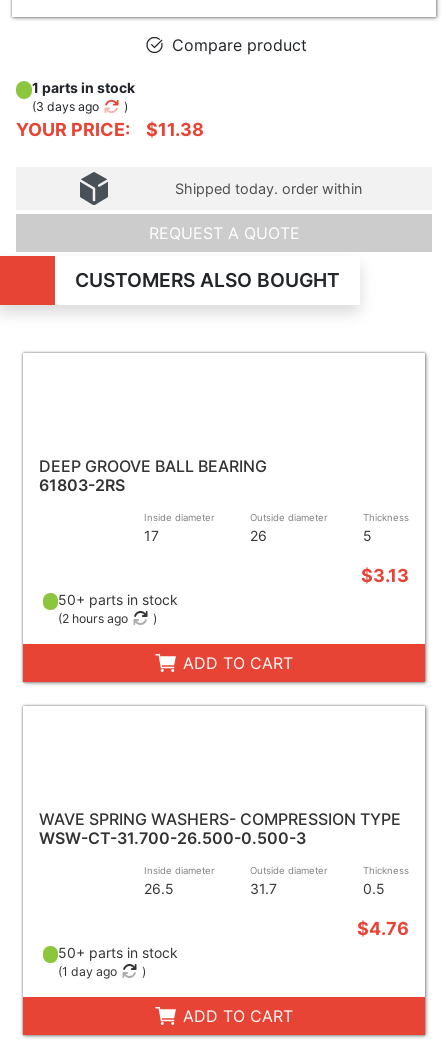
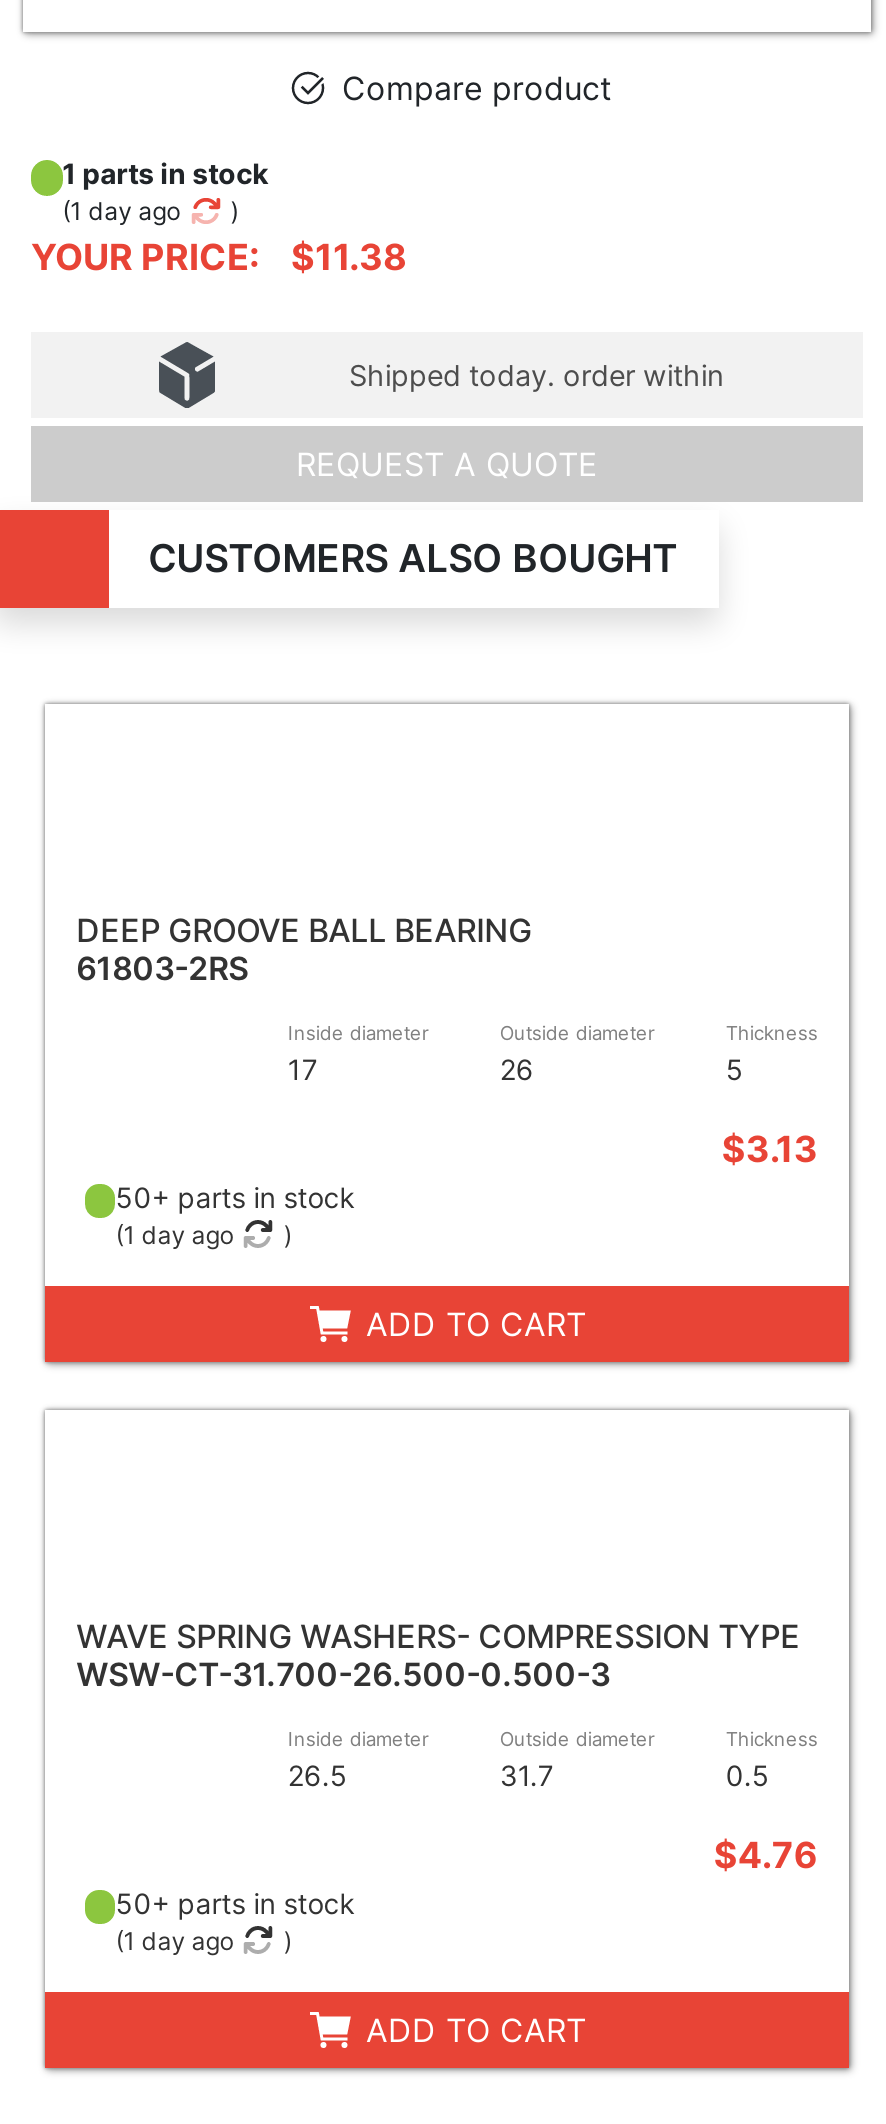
- (3 days ago
+ (1 day ago

- (2 hours ago
+ (1 day ago
